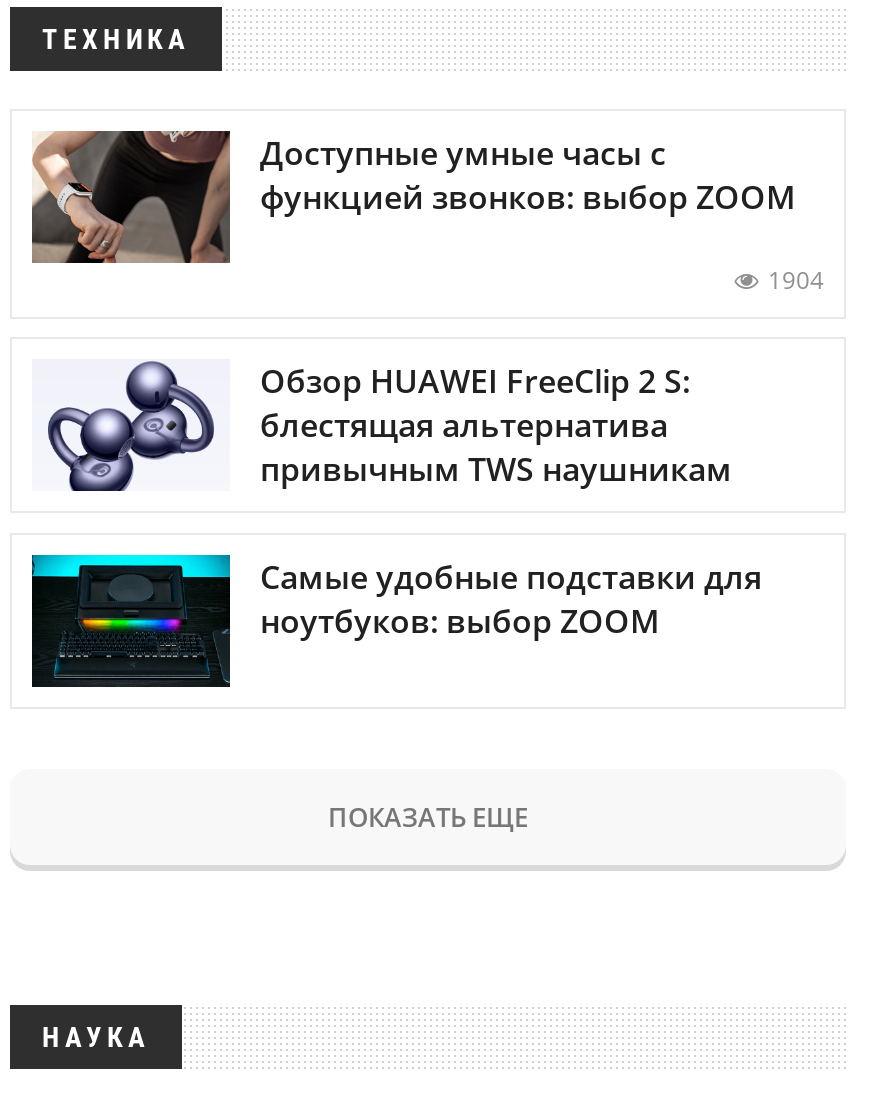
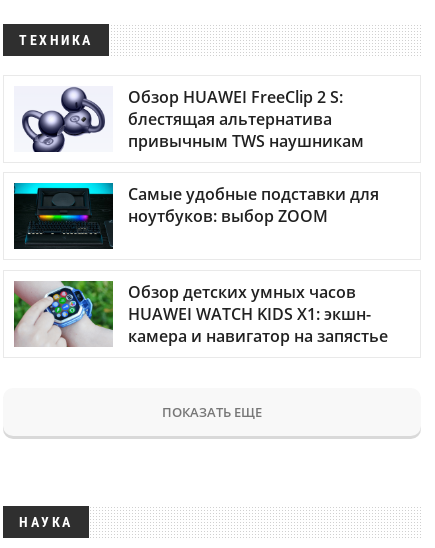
- [image]
- Доступные умные часы с
- функцией звонков: выбор ZOOM
- 1904

moved up: [image] | Обзор HUAWEI FreeClip 2 S: | блестящая альтернатива | привычным TWS наушникам | Самые удобные подставки для | ноутбуков: выбор ZOOM

+ [image]
+ Обзор детских умных часов
+ HUAWEI WATCH KIDS X1: экшн-
+ камера и навигатор на запястье
